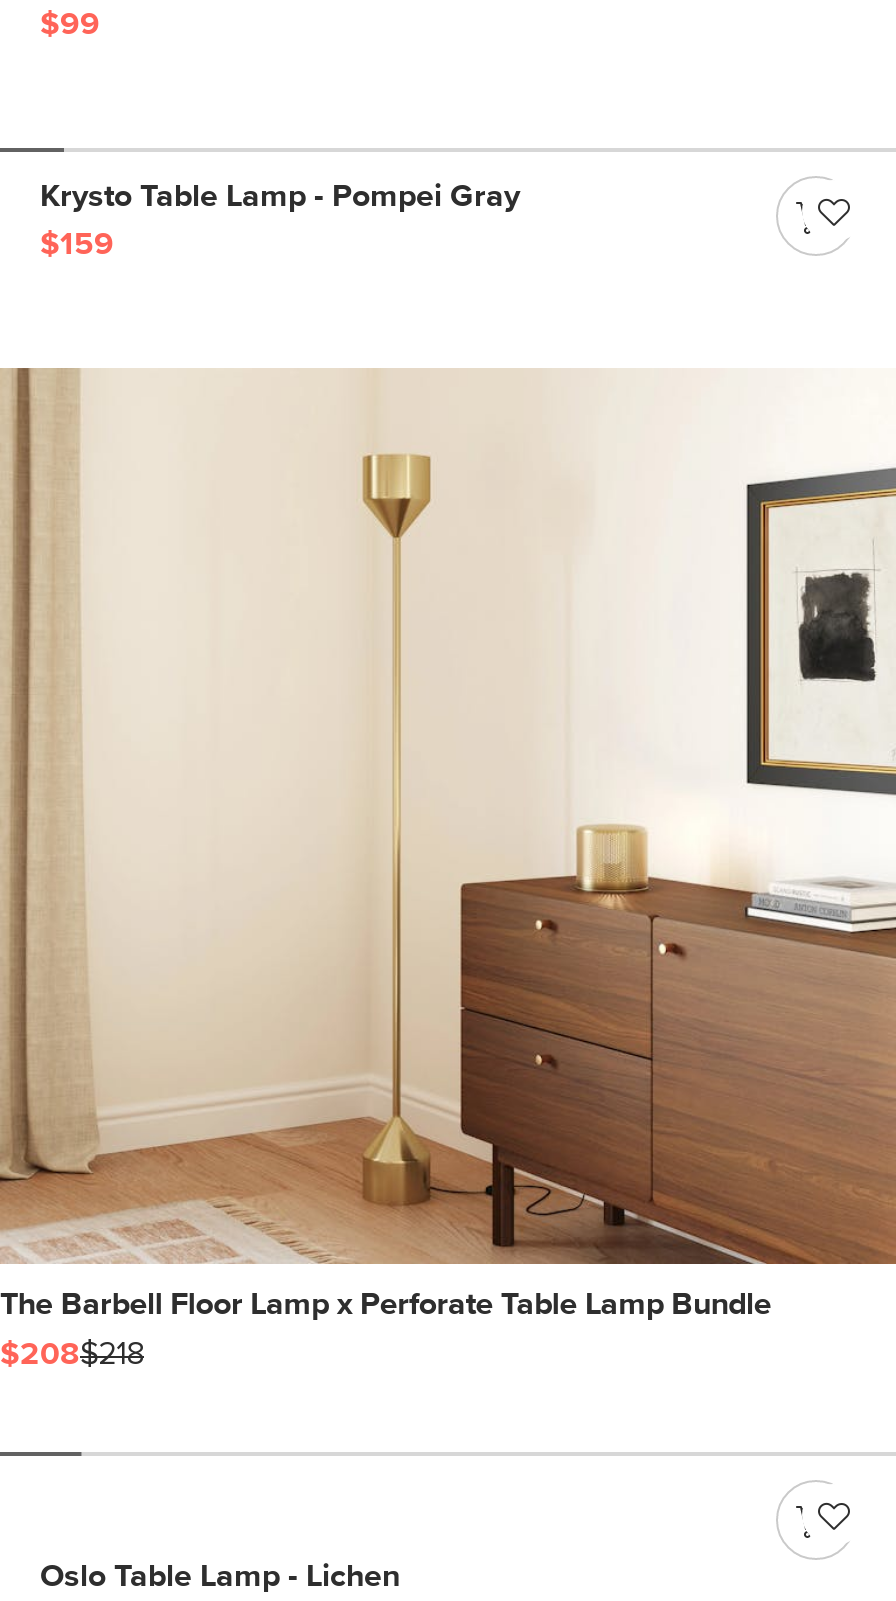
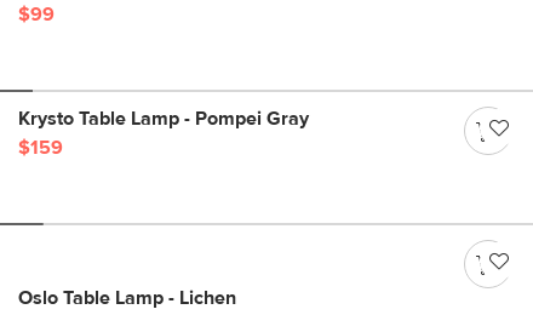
- [image]
- The Barbell Floor Lamp x Perforate Table Lamp Bundle
- $208$218
